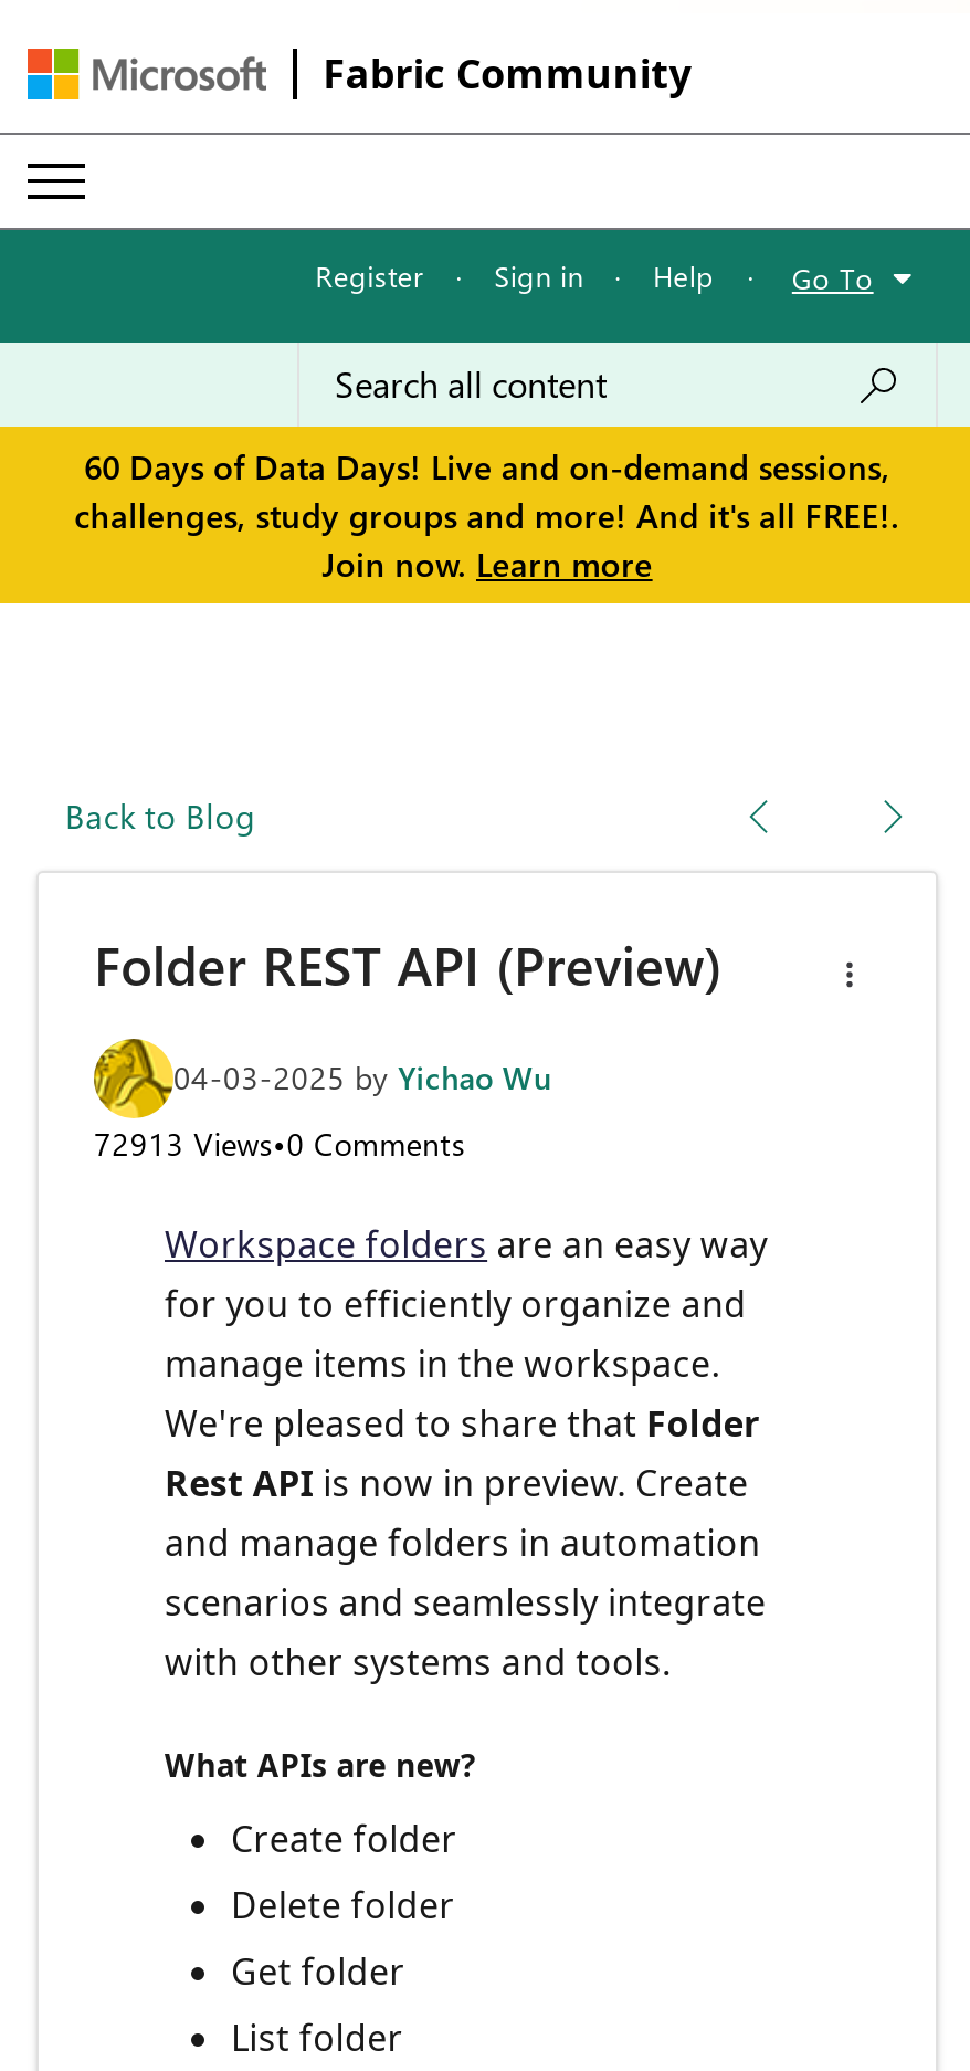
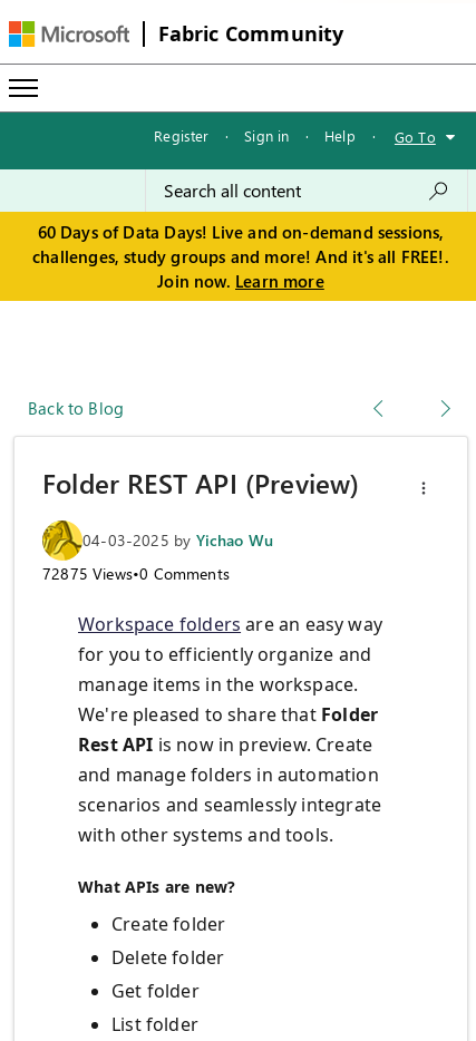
- 72913 Views•0 Comments
+ 72875 Views•0 Comments
